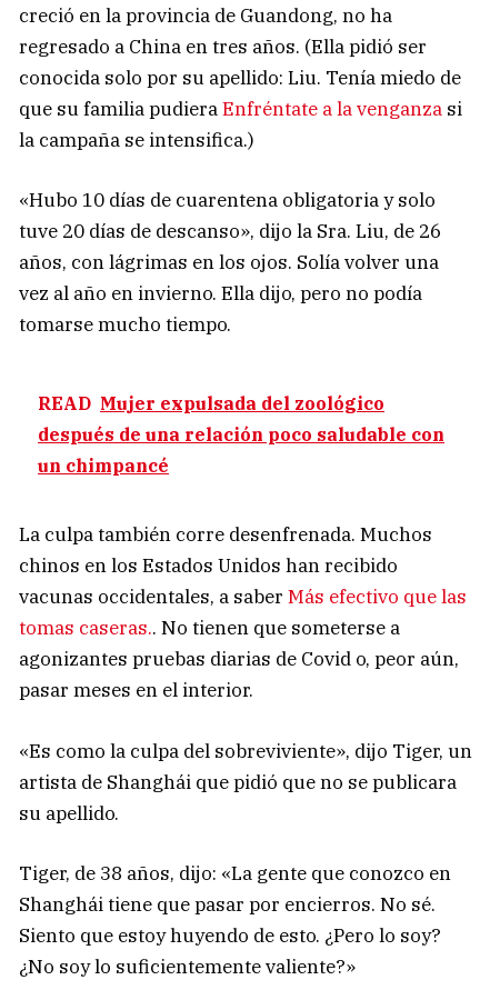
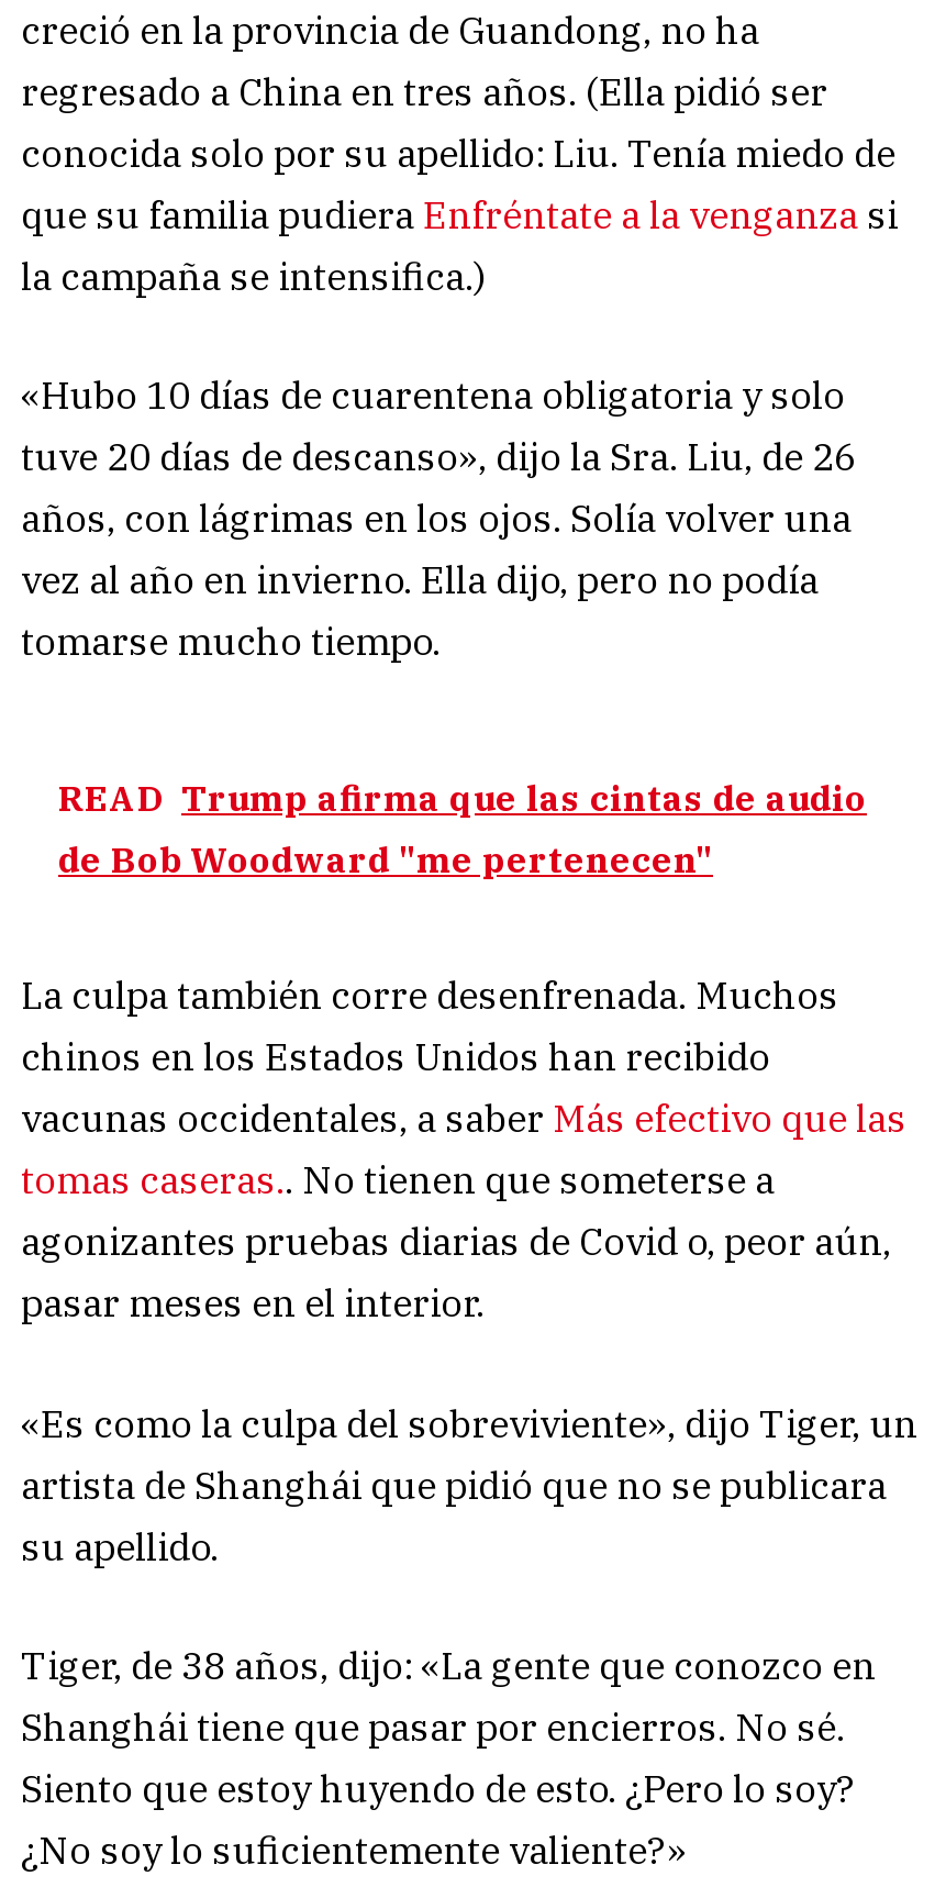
- READ Mujer expulsada del zoológico
- después de una relación poco saludable con
- un chimpancé
+ READ Trump afirma que las cintas de audio
+ de Bob Woodward "me pertenecen"
